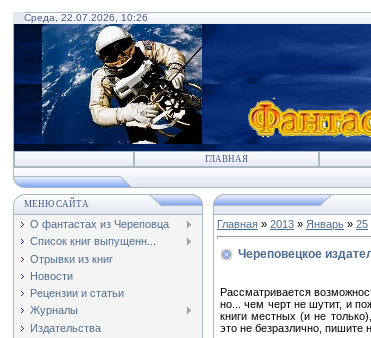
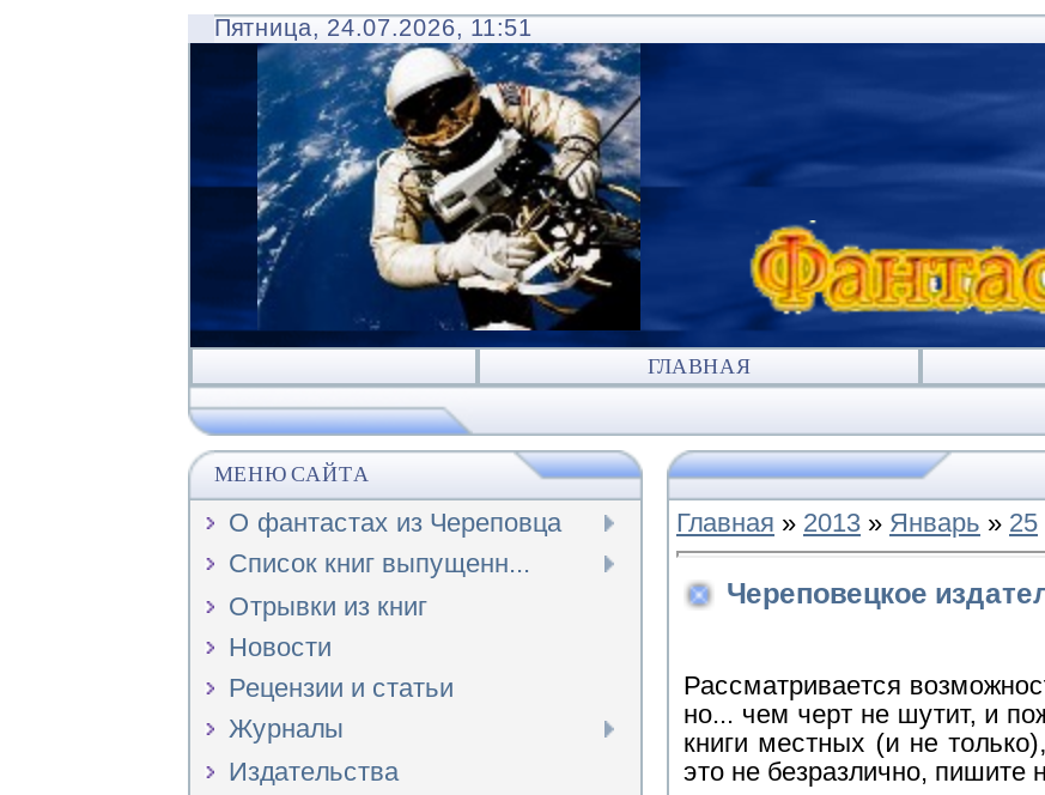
- Среда, 22.07.2026, 10:26
+ Пятница, 24.07.2026, 11:51
